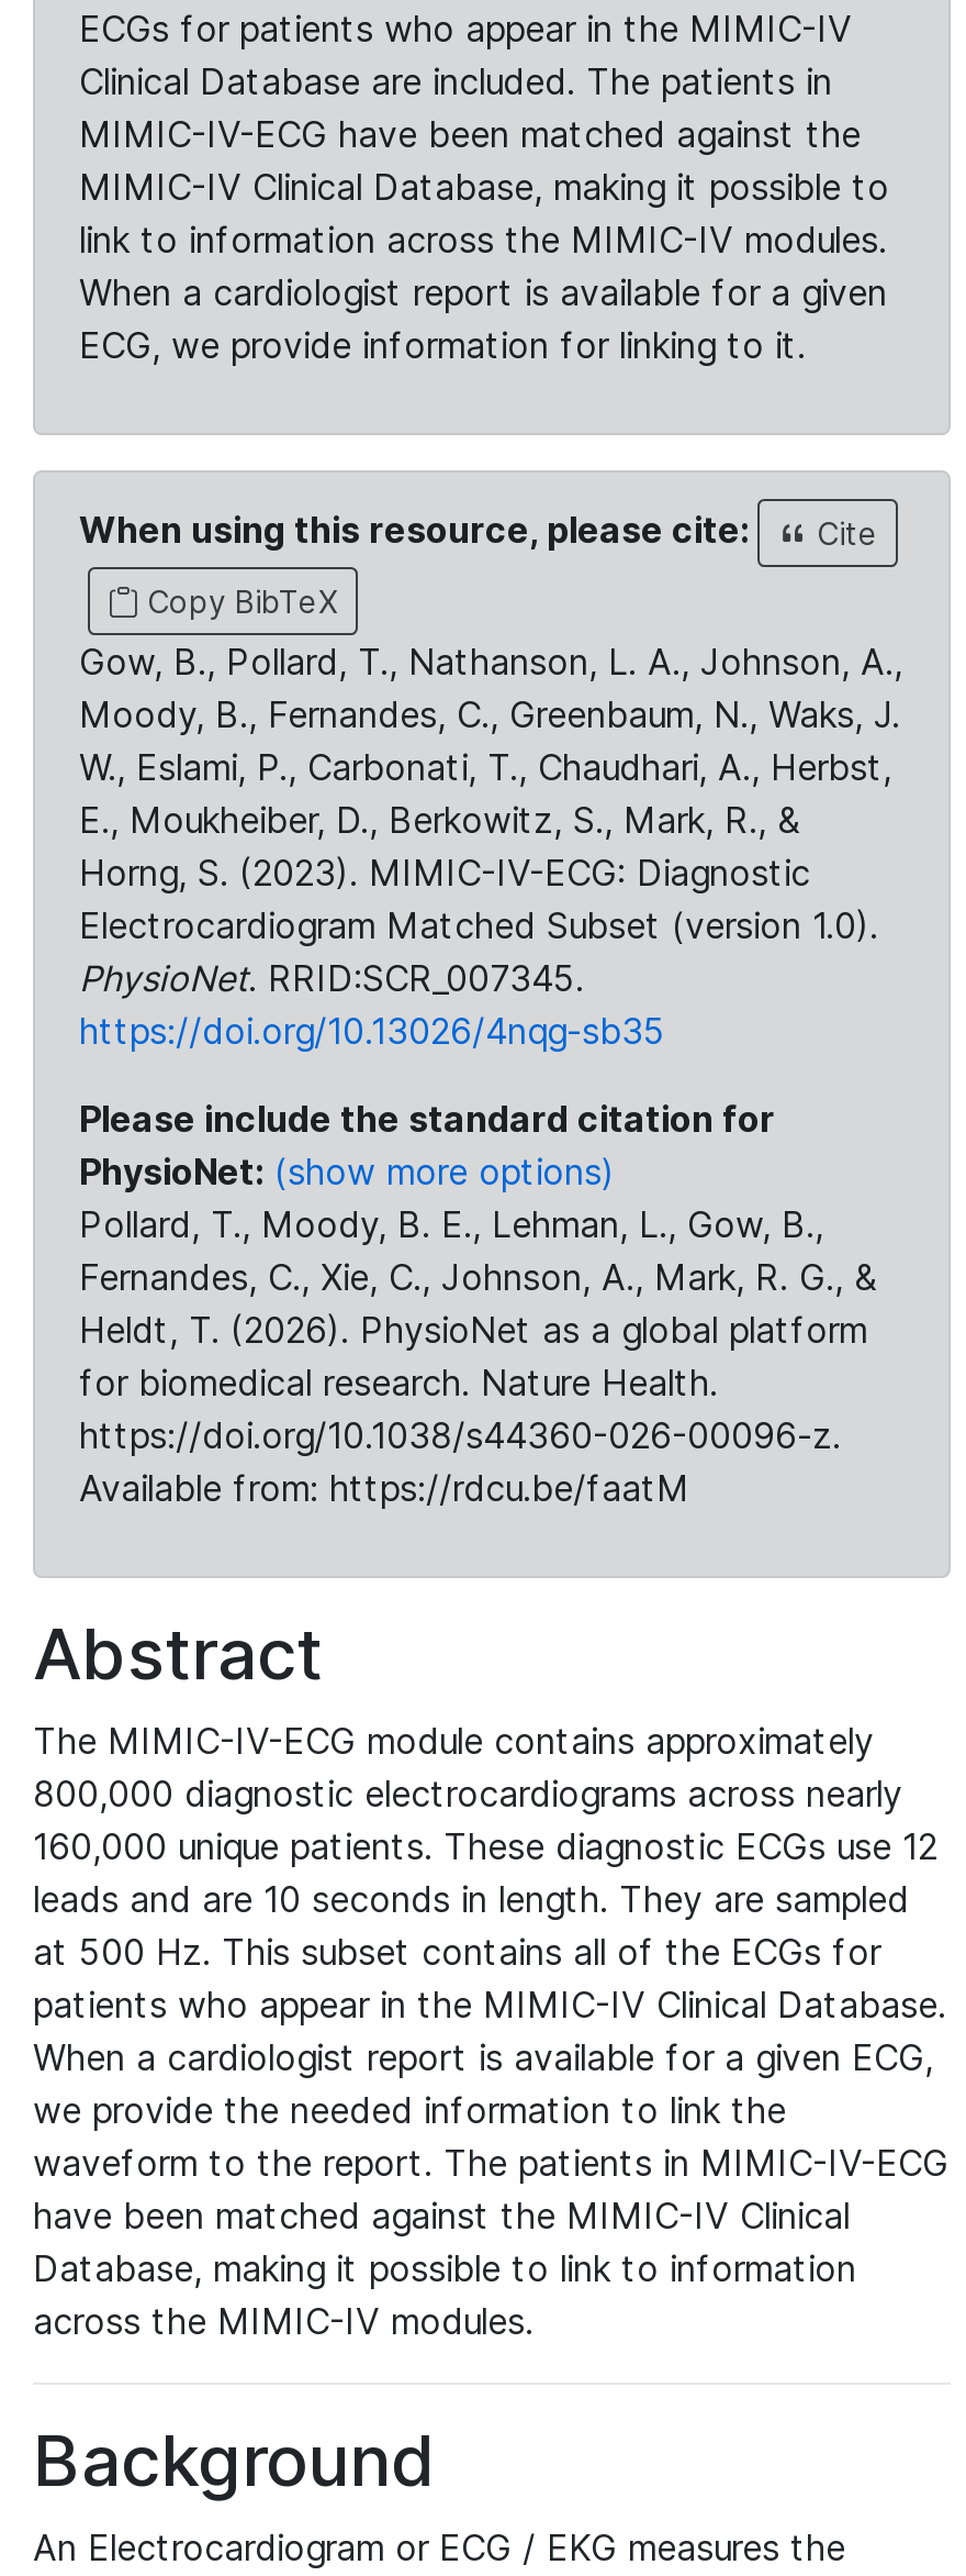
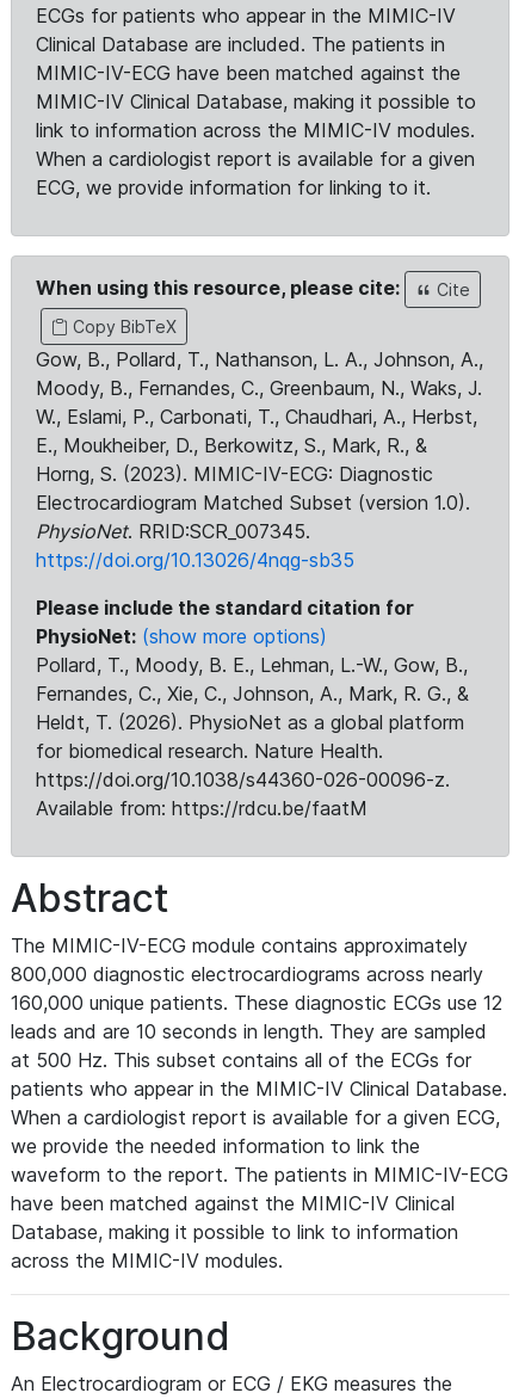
- Pollard, T., Moody, B. E., Lehman, L., Gow, B.,
+ Pollard, T., Moody, B. E., Lehman, L.-W., Gow, B.,
